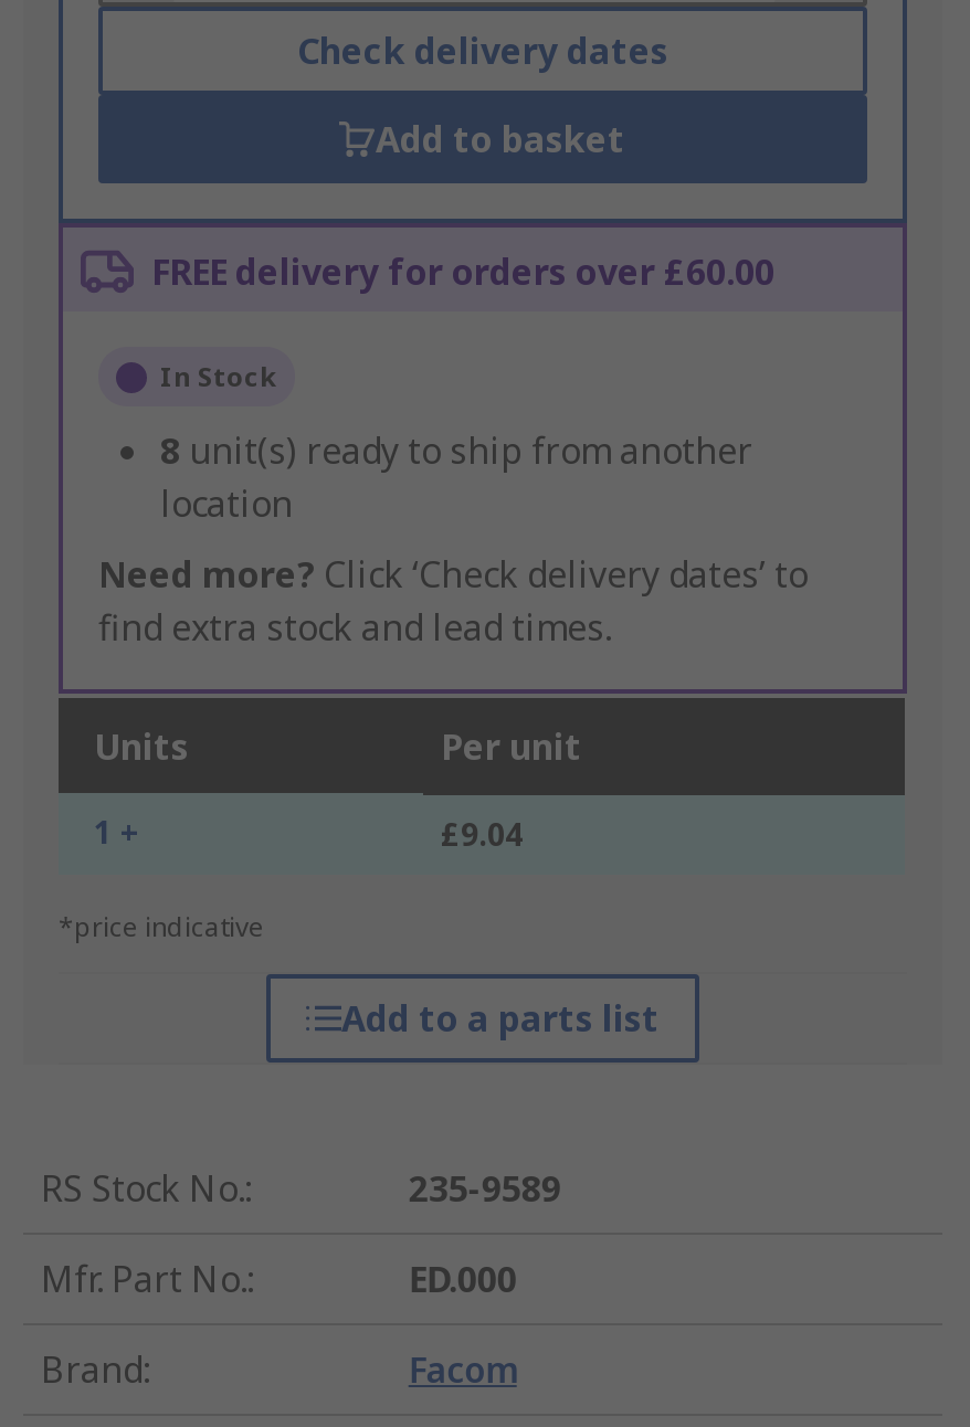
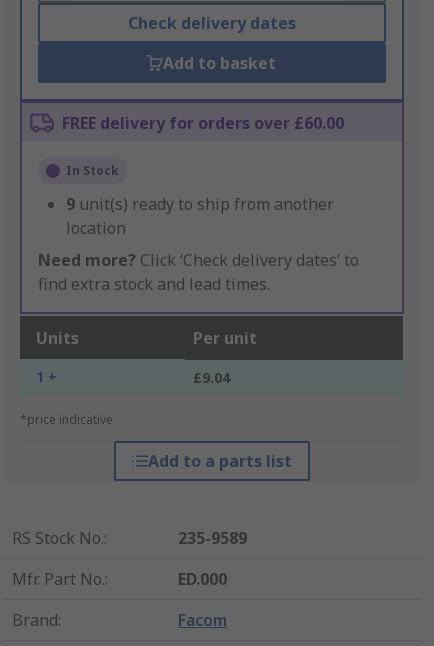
- 8 unit(s) ready to ship from another
+ 9 unit(s) ready to ship from another
